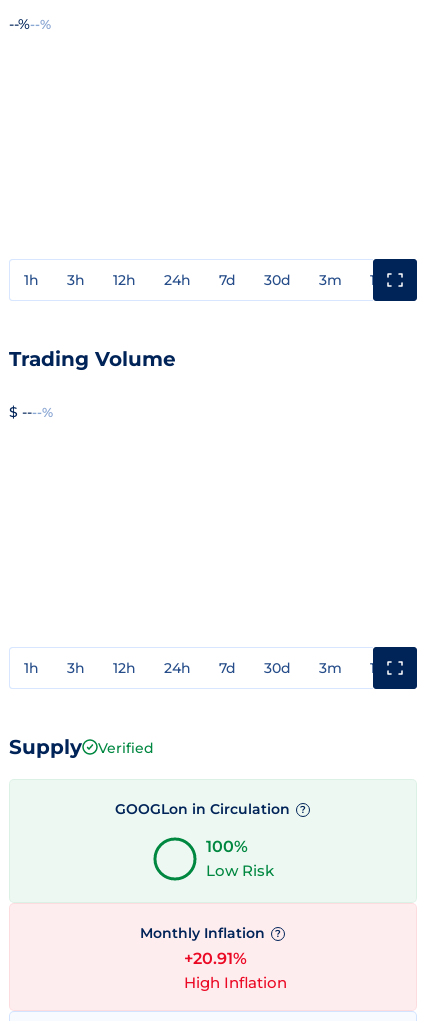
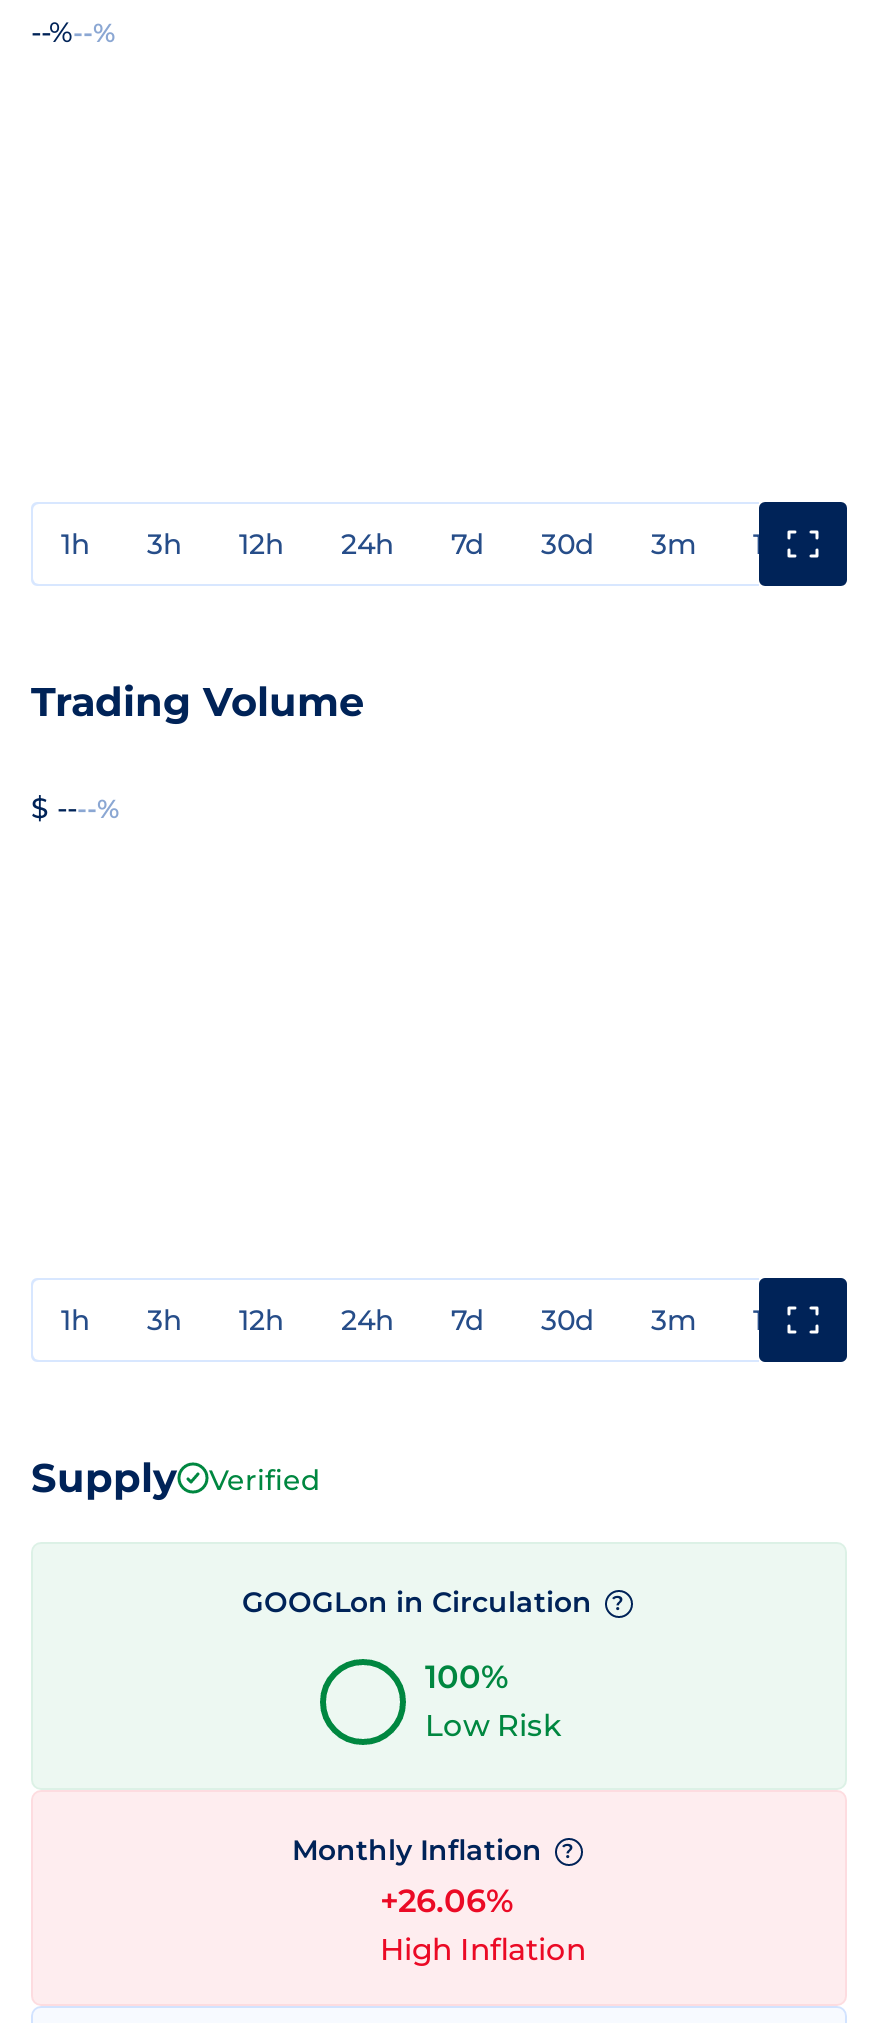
- +20.91%
+ +26.06%
